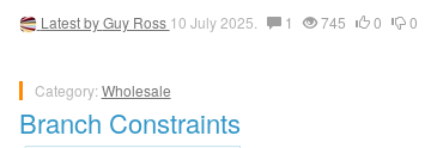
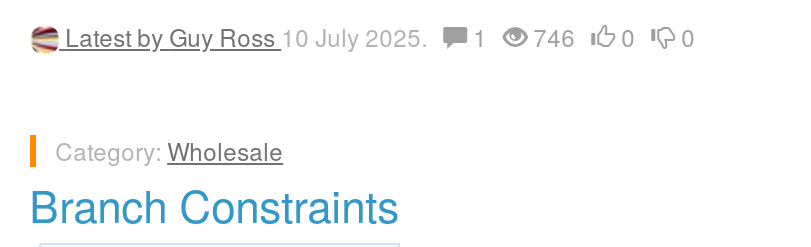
- Latest by Guy Ross 10 July 2025. 1 745 0 0
+ Latest by Guy Ross 10 July 2025. 1 746 0 0
